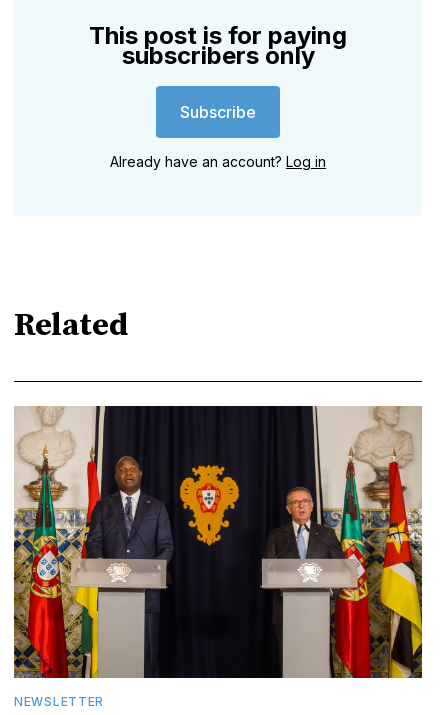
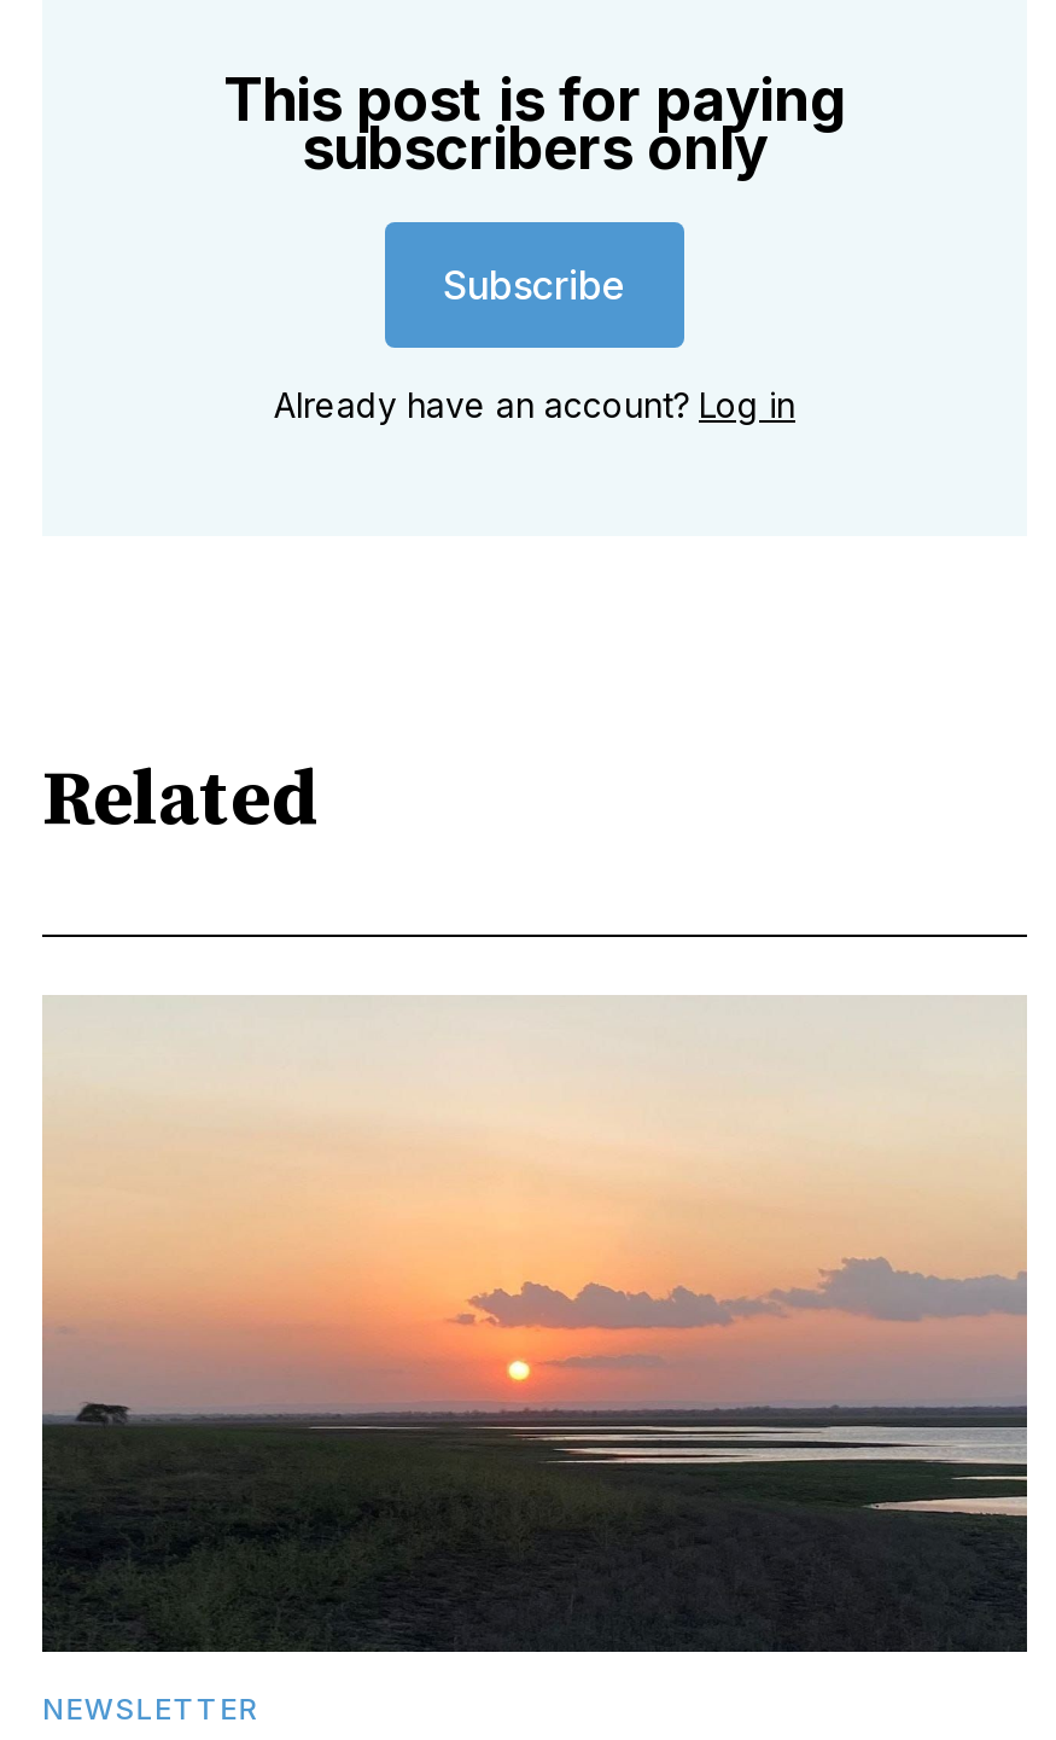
- [image]
+ [image]
